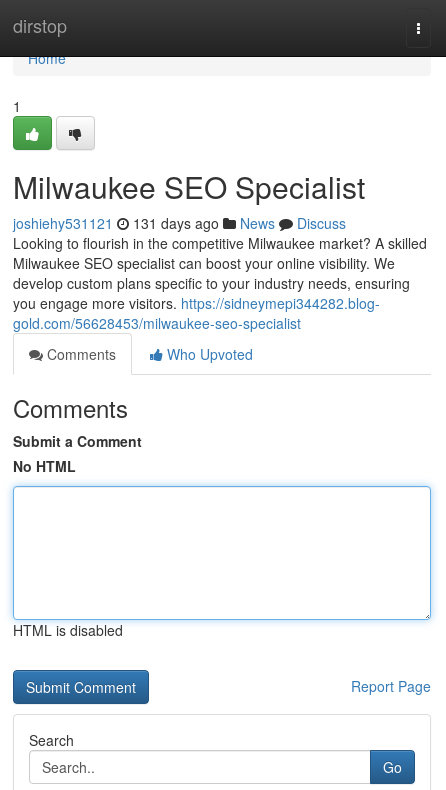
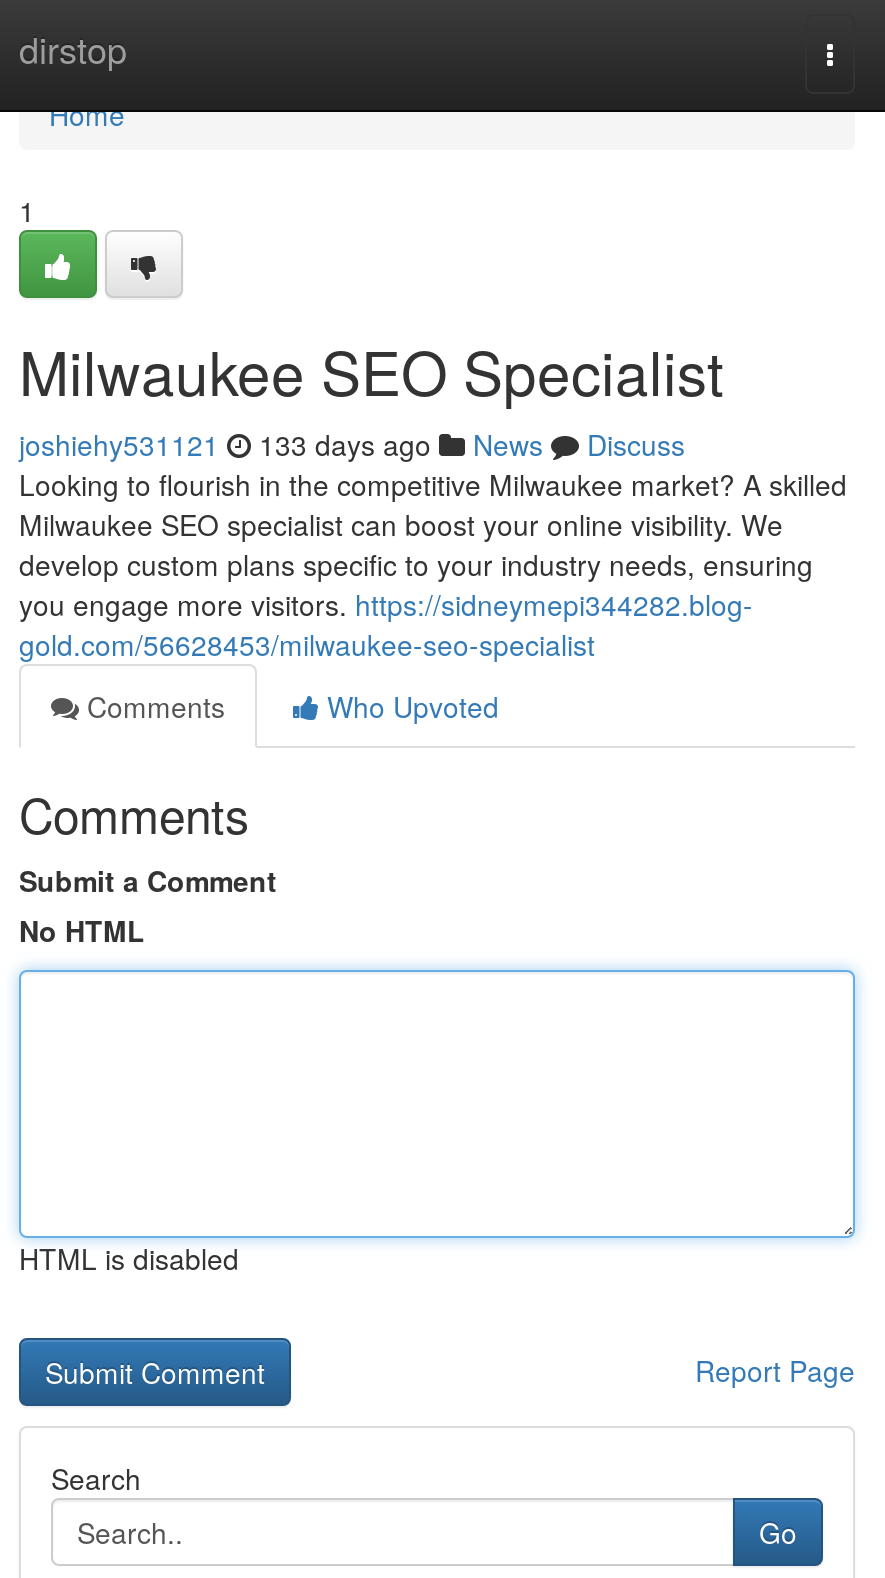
- joshiehy531121 131 days ago News Discuss
+ joshiehy531121 133 days ago News Discuss
